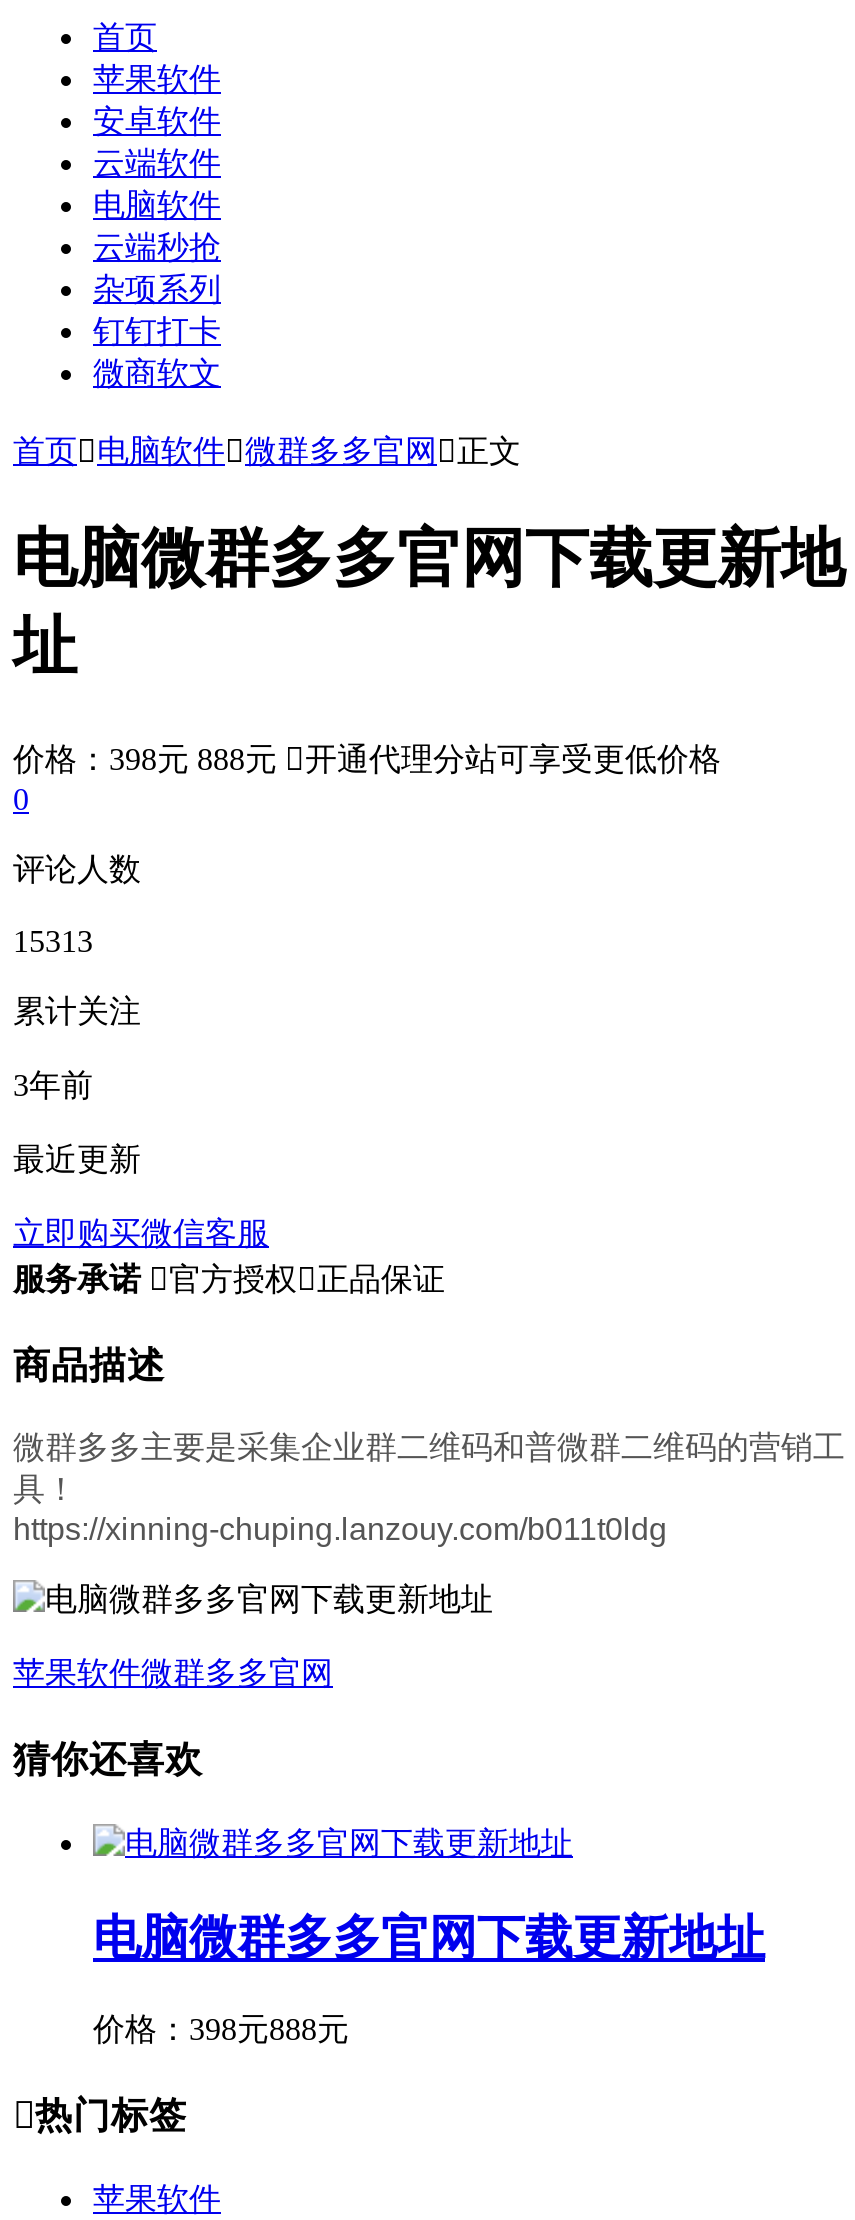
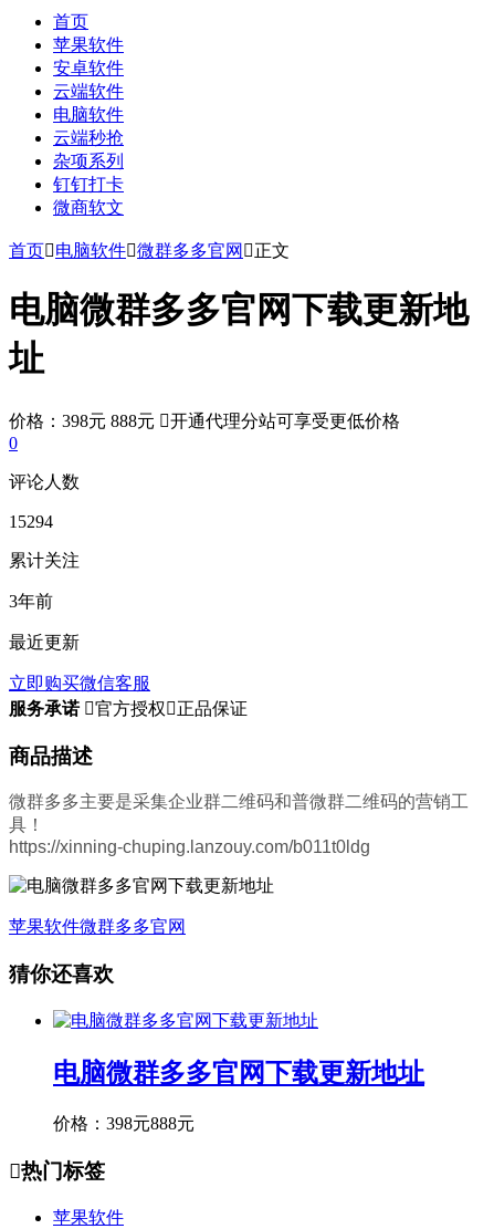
- 15313
+ 15294
